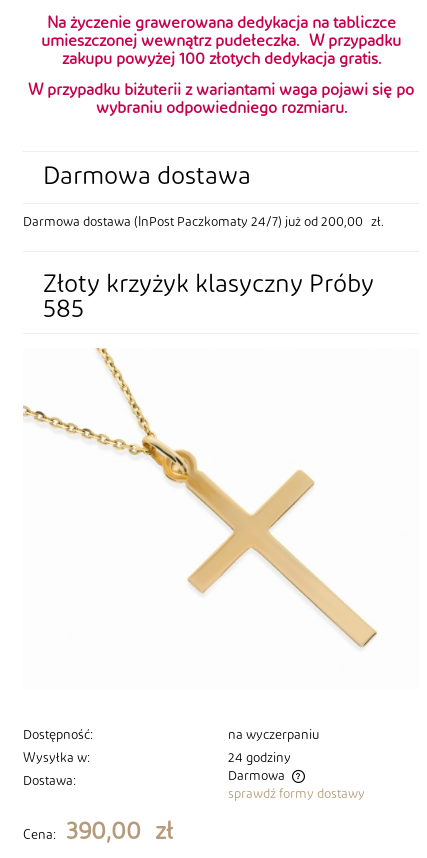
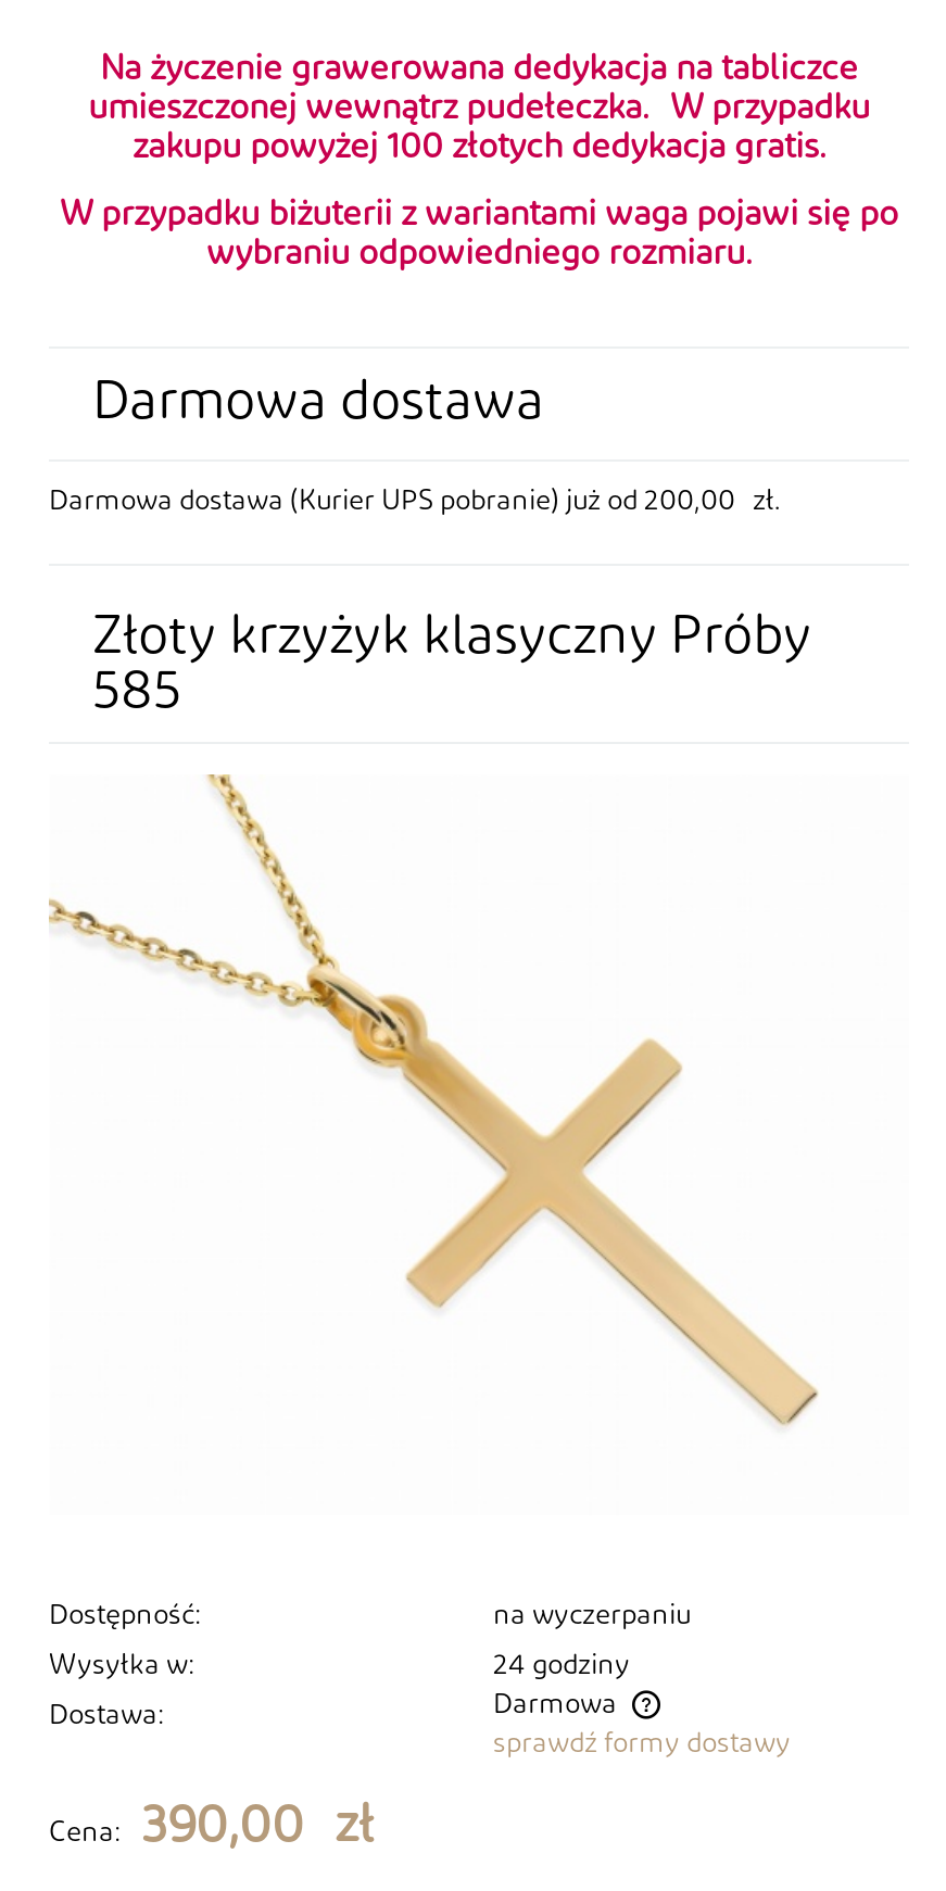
- Darmowa dostawa (InPost Paczkomaty 24/7) już od 200,00 zł.
+ Darmowa dostawa (Kurier UPS pobranie) już od 200,00 zł.
